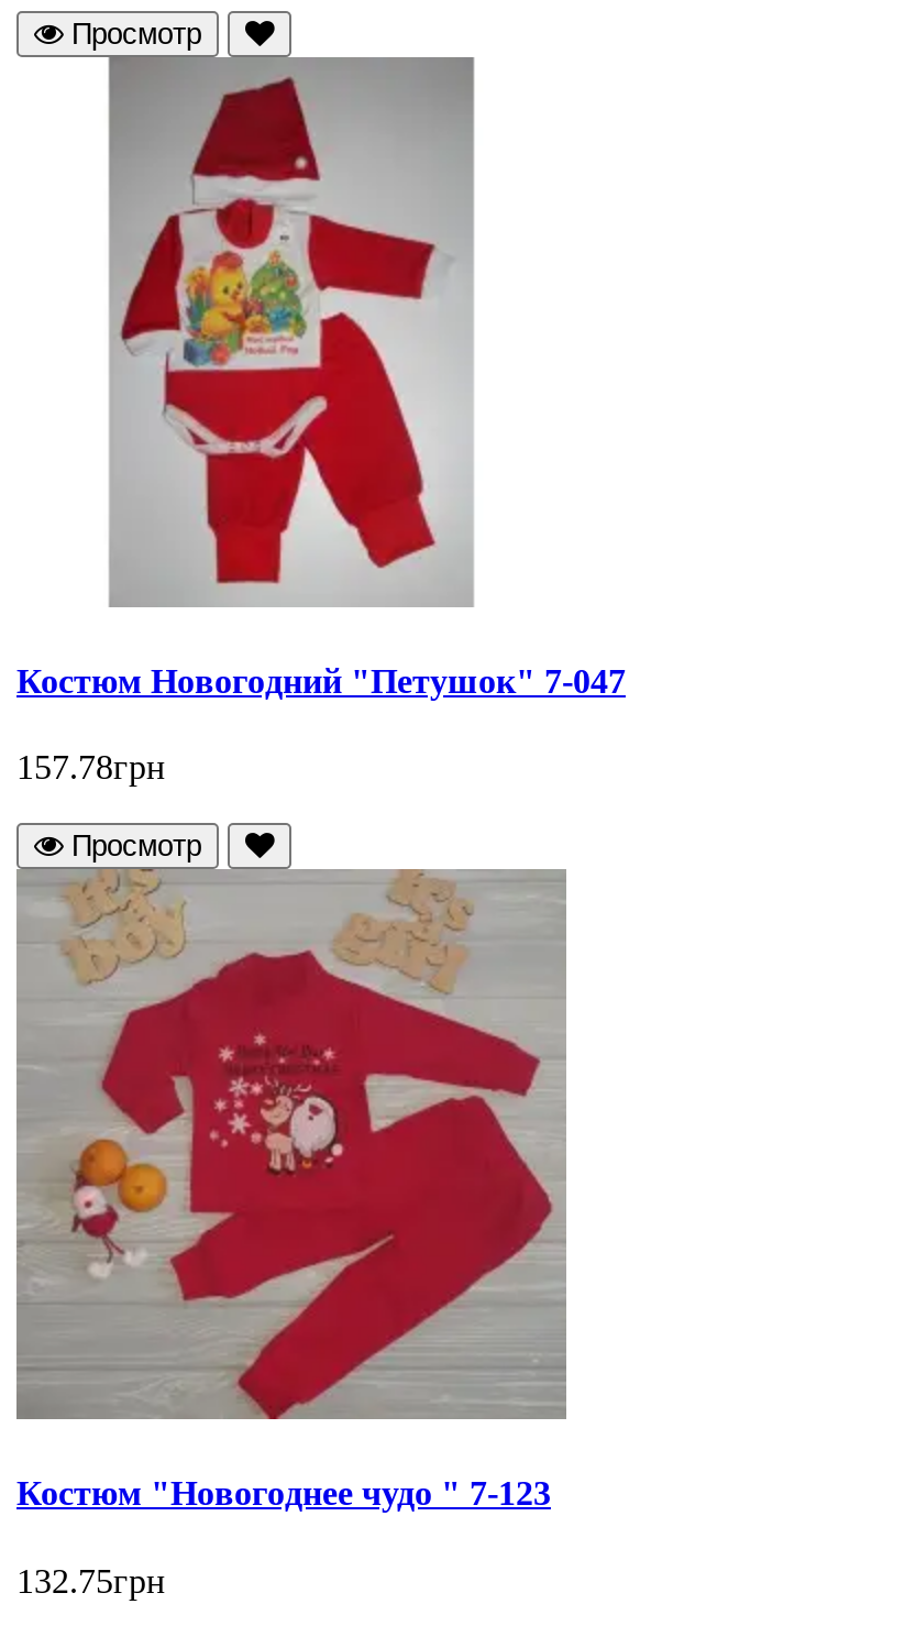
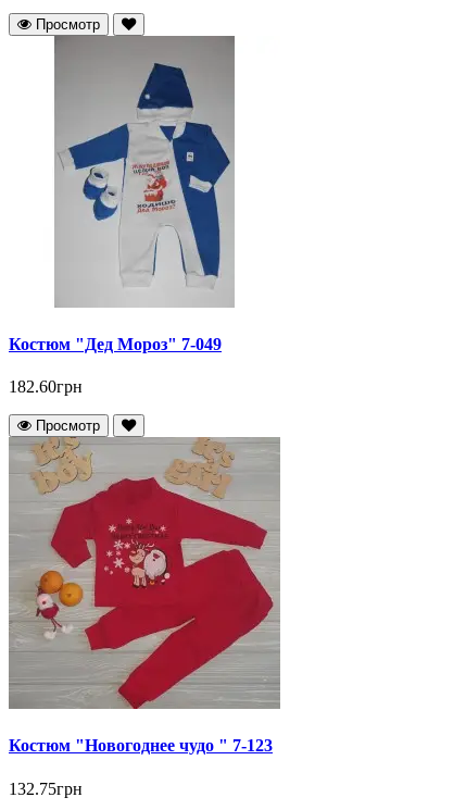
- [image]
- Костюм Новогодний "Петушок" 7-047
+ [image]
+ Костюм "Дед Мороз" 7-049

- 157.78грн
+ 182.60грн
